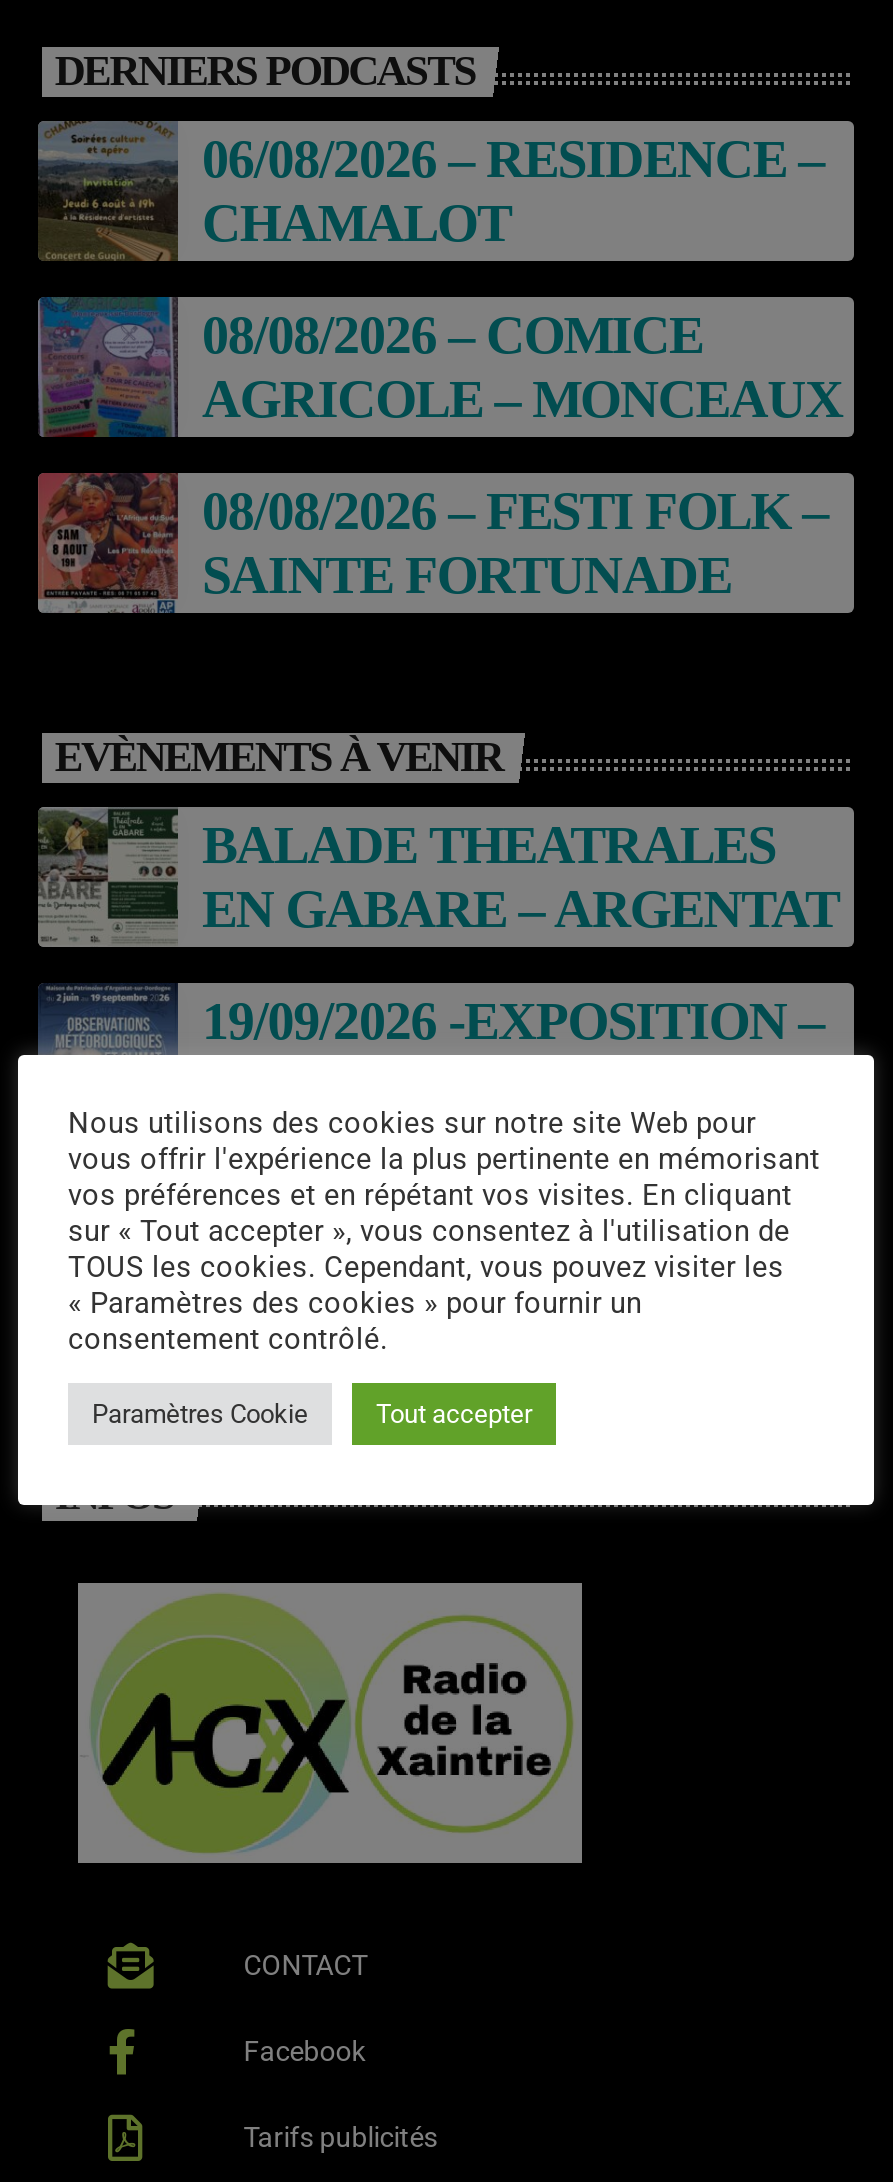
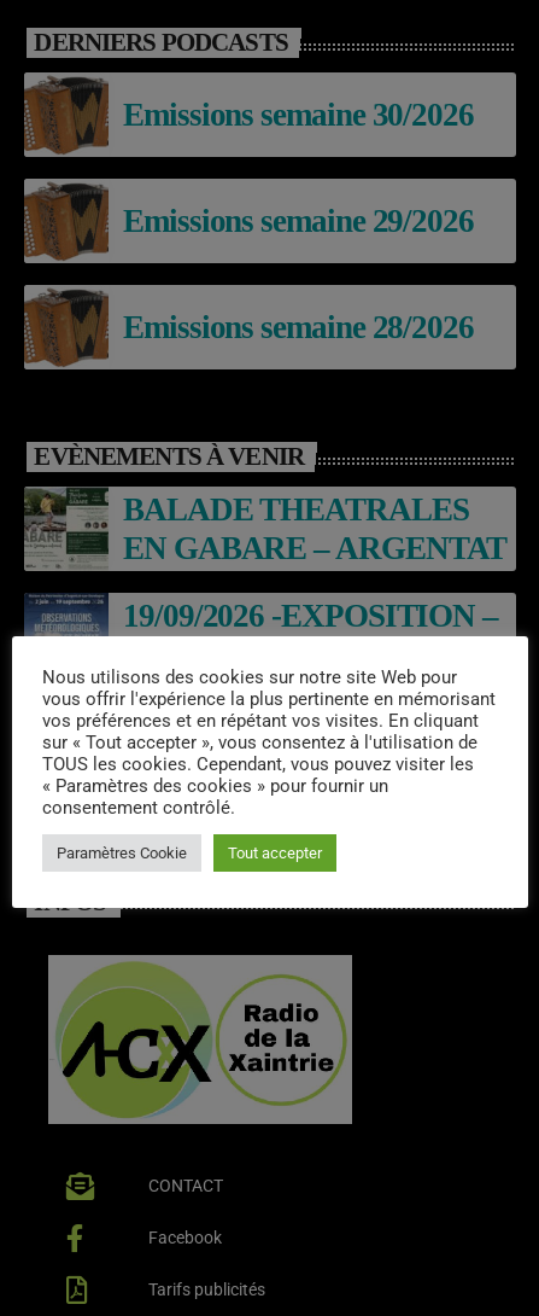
- [image]
- 06/08/2026 – RESIDENCE –
- CHAMALOT
+ [image]
+ Emissions semaine 30/2026

- [image]
- 08/08/2026 – COMICE
- AGRICOLE – MONCEAUX
+ [image]
+ Emissions semaine 29/2026

- [image]
- 08/08/2026 – FESTI FOLK –
- SAINTE FORTUNADE
+ [image]
+ Emissions semaine 28/2026
